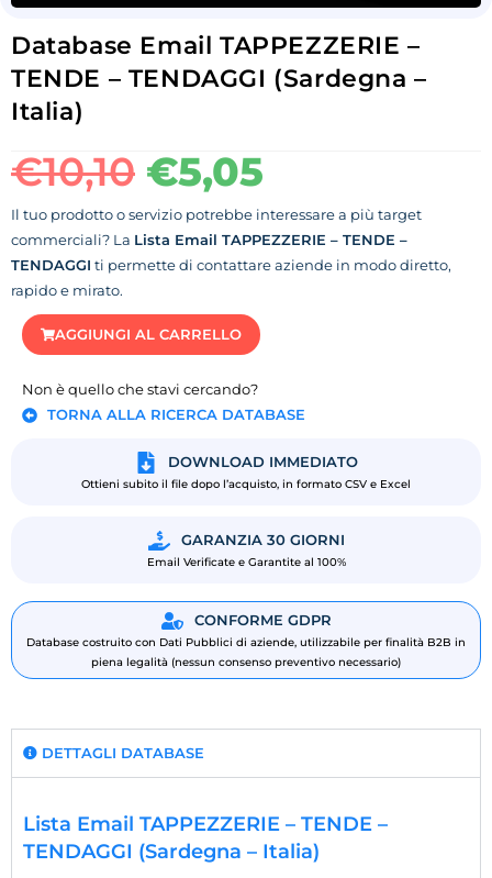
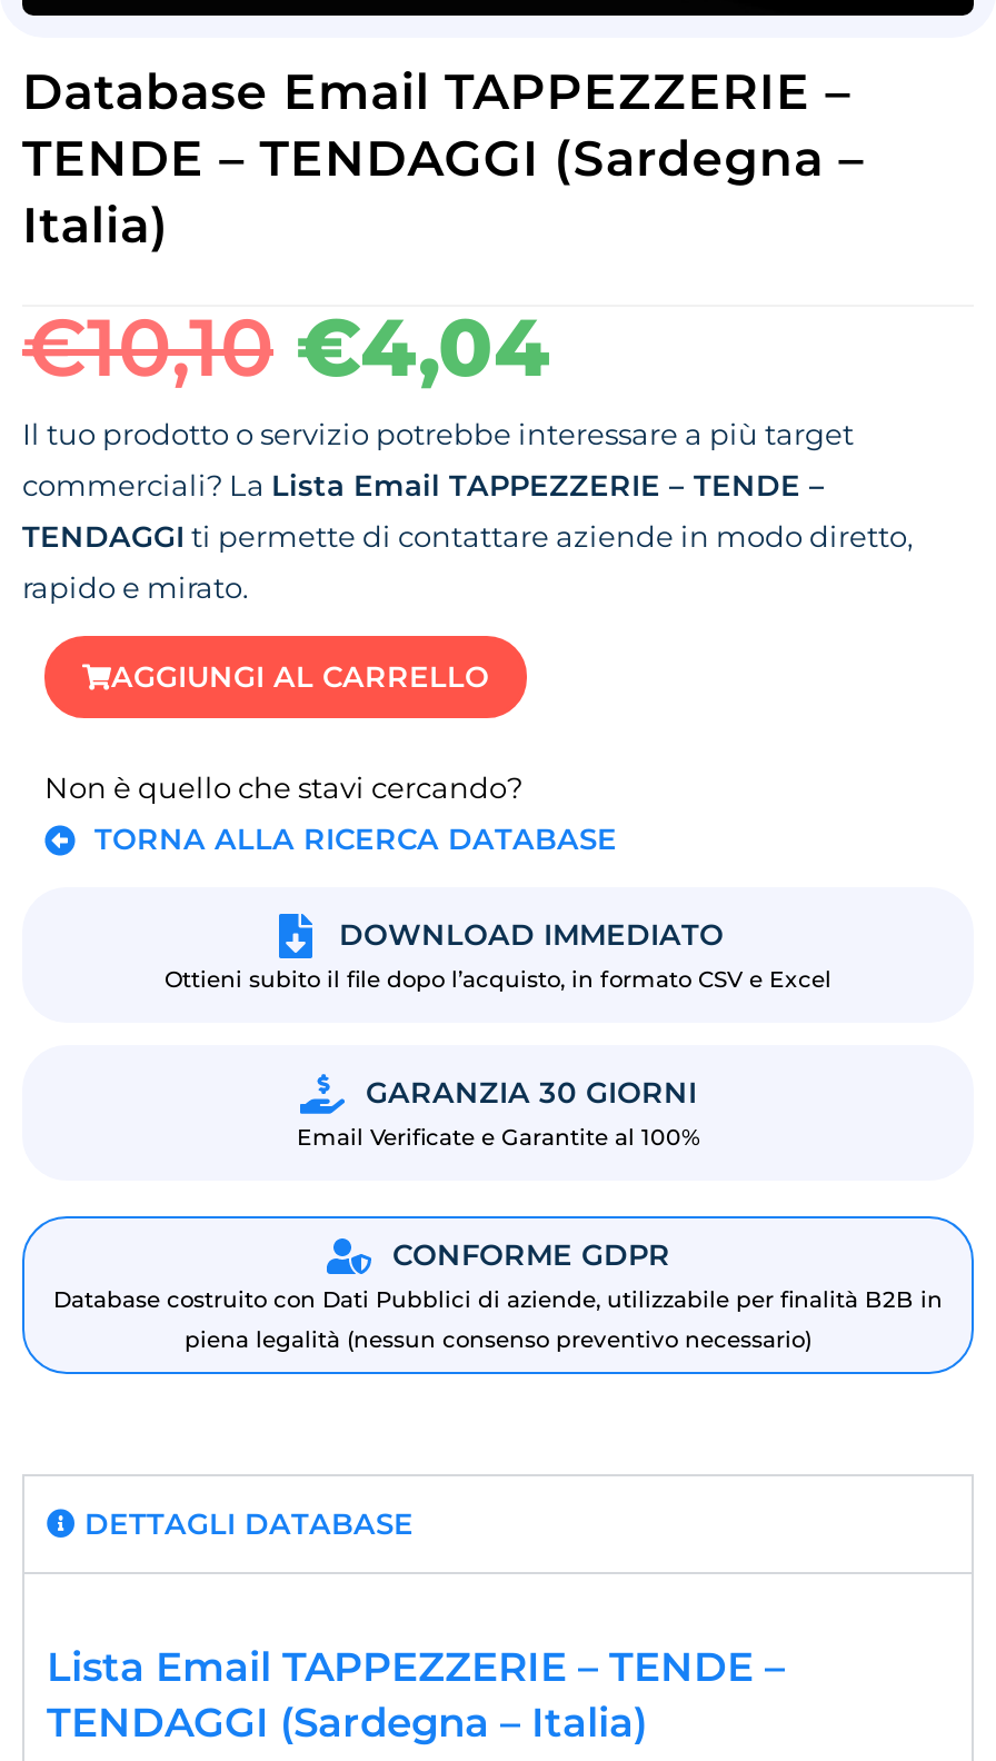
- €10,10 €5,05
+ €10,10 €4,04
